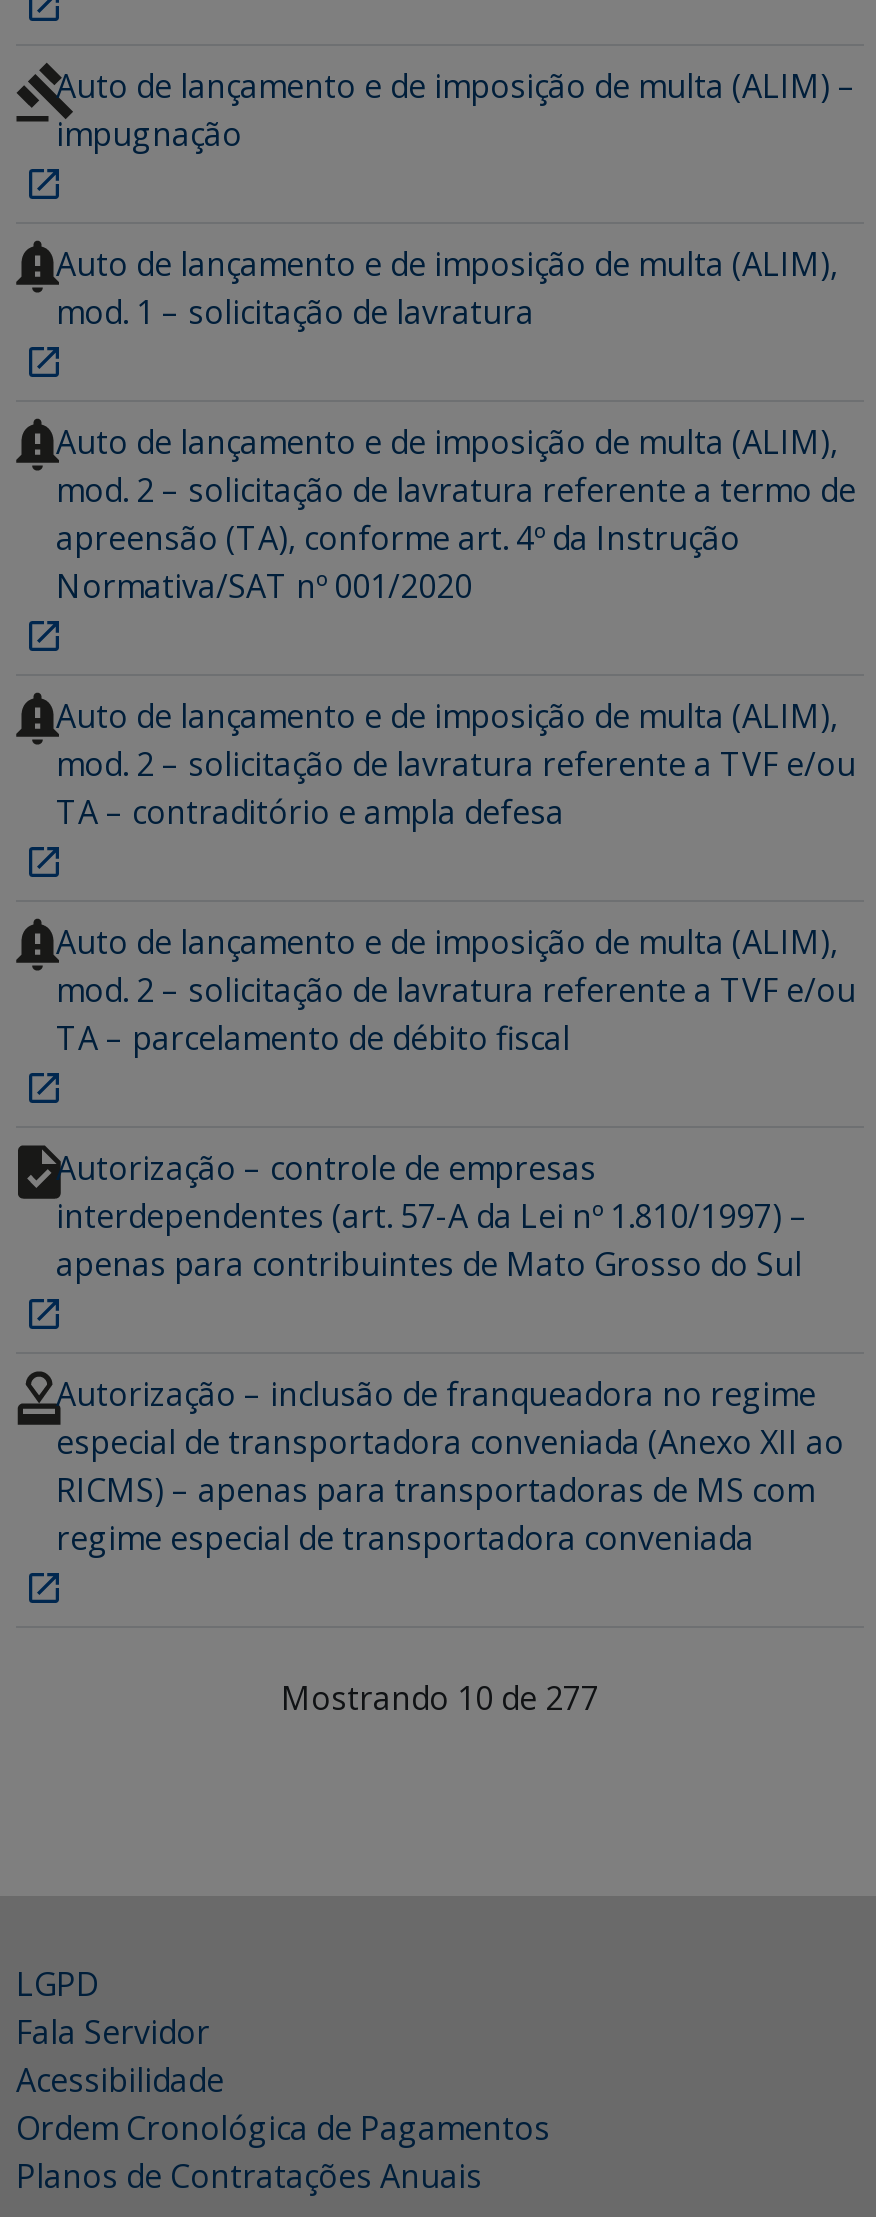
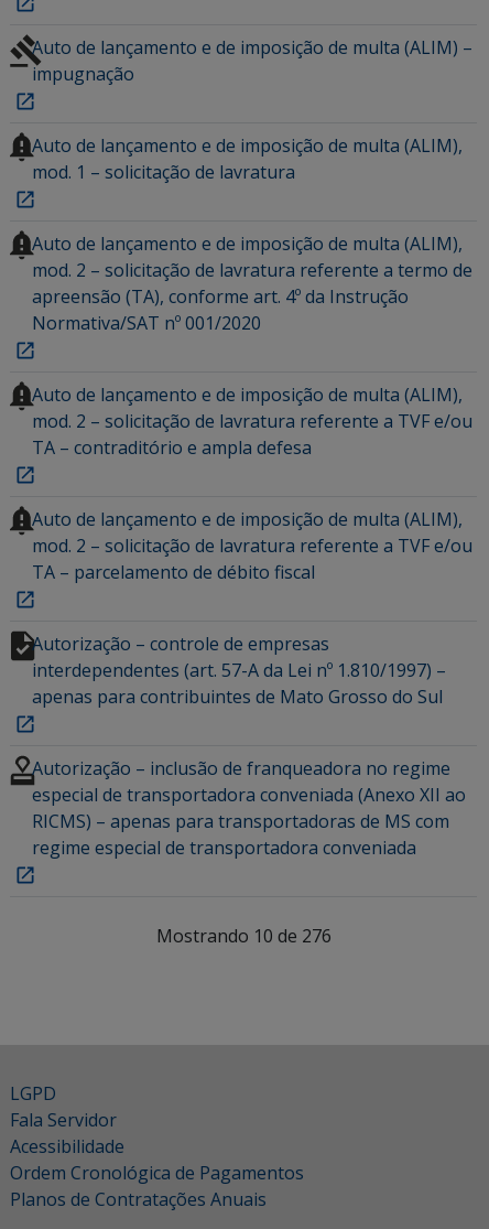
- Mostrando 10 de 277
+ Mostrando 10 de 276
